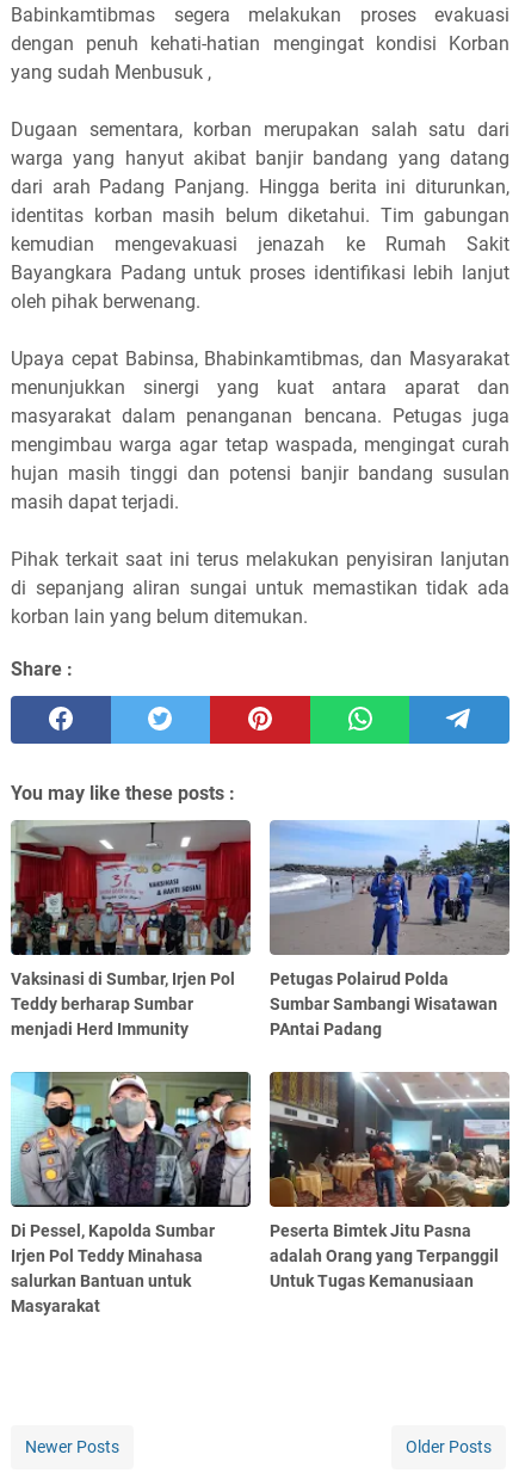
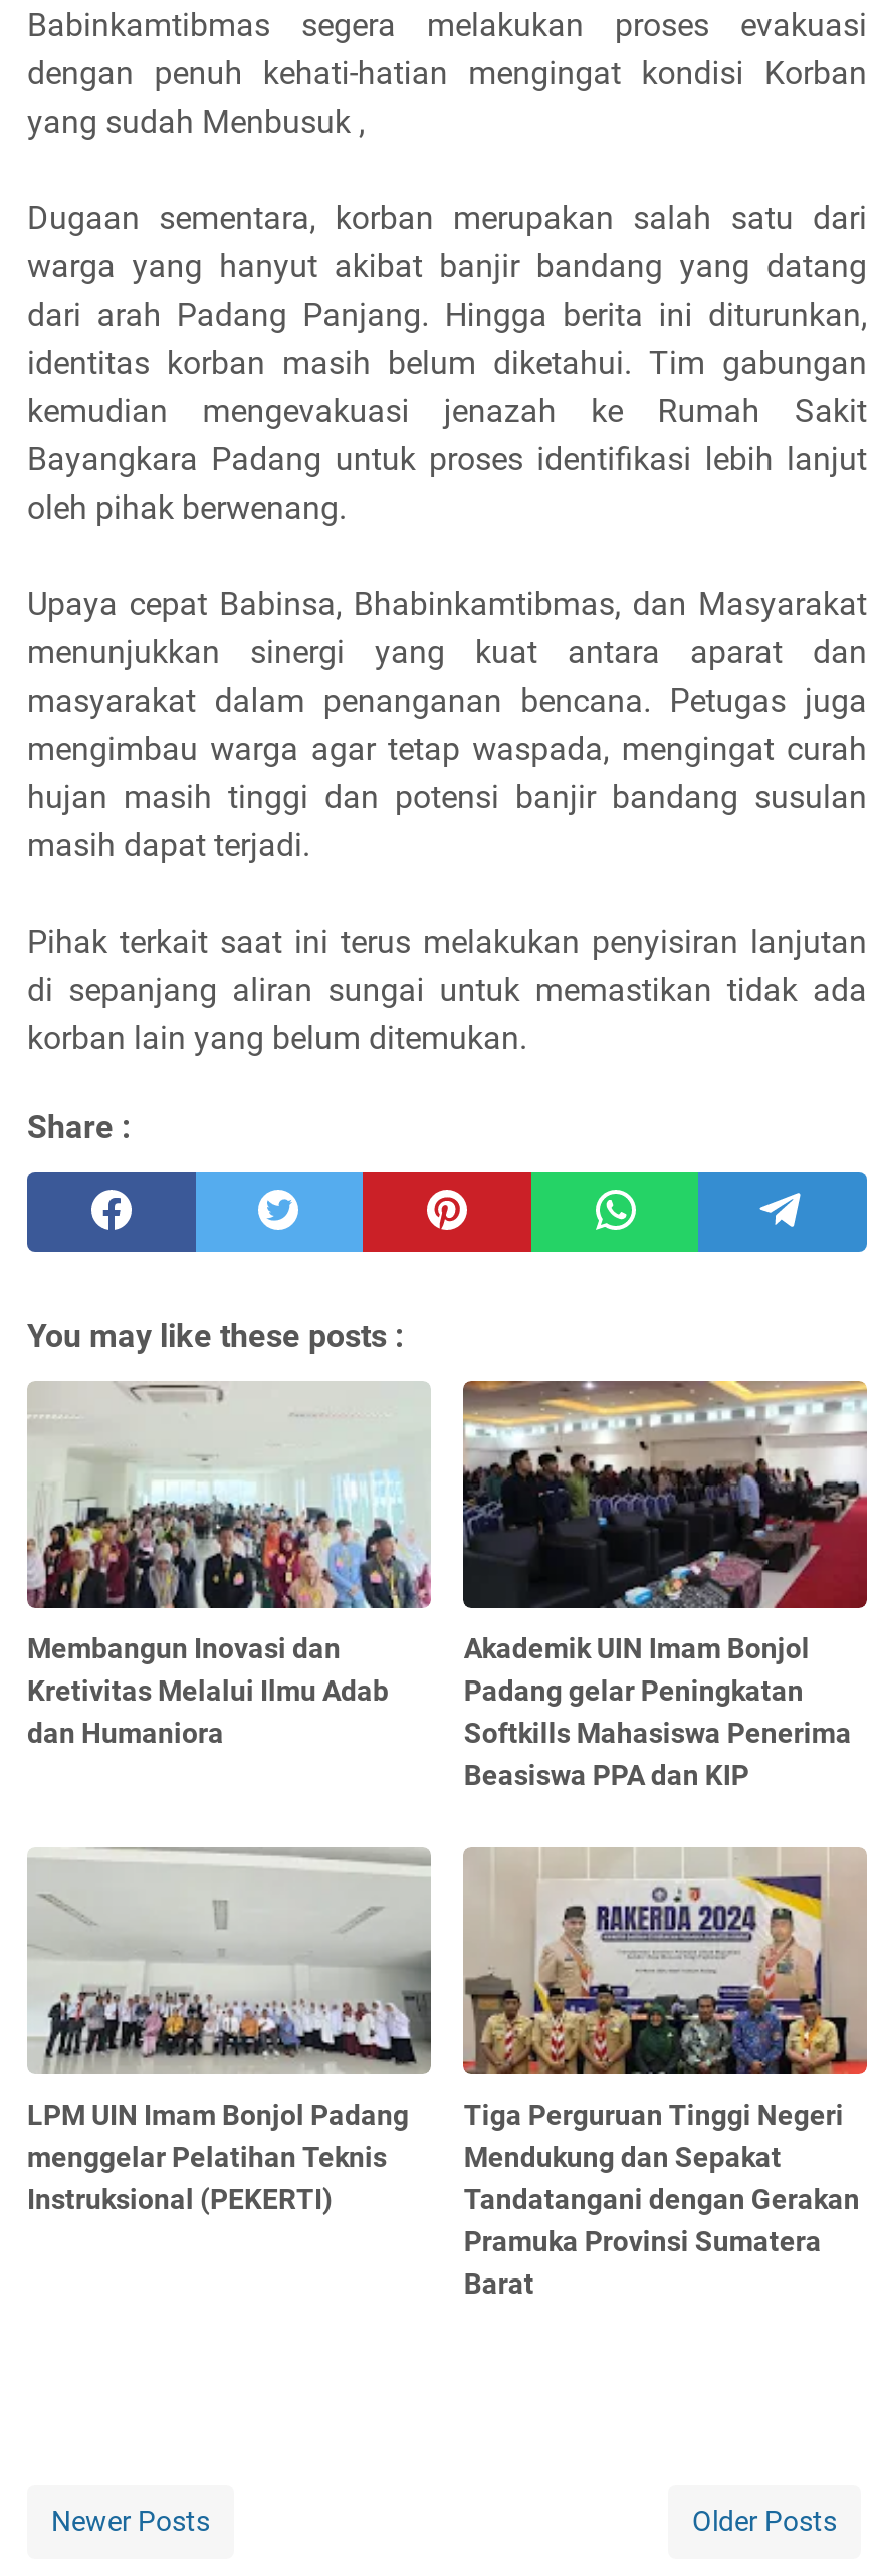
- [image]
- Vaksinasi di Sumbar, Irjen Pol
- Teddy berharap Sumbar
- menjadi Herd Immunity
+ [image]
+ Membangun Inovasi dan
+ Kretivitas Melalui Ilmu Adab
+ dan Humaniora

- [image]
- Petugas Polairud Polda
- Sumbar Sambangi Wisatawan
- PAntai Padang
+ [image]
+ Akademik UIN Imam Bonjol
+ Padang gelar Peningkatan
+ Softkills Mahasiswa Penerima
+ Beasiswa PPA dan KIP

- [image]
- Di Pessel, Kapolda Sumbar
- Irjen Pol Teddy Minahasa
- salurkan Bantuan untuk
- Masyarakat
+ [image]
+ LPM UIN Imam Bonjol Padang
+ menggelar Pelatihan Teknis
+ Instruksional (PEKERTI)

- [image]
- Peserta Bimtek Jitu Pasna
- adalah Orang yang Terpanggil
- Untuk Tugas Kemanusiaan
+ [image]
+ Tiga Perguruan Tinggi Negeri
+ Mendukung dan Sepakat
+ Tandatangani dengan Gerakan
+ Pramuka Provinsi Sumatera
+ Barat
